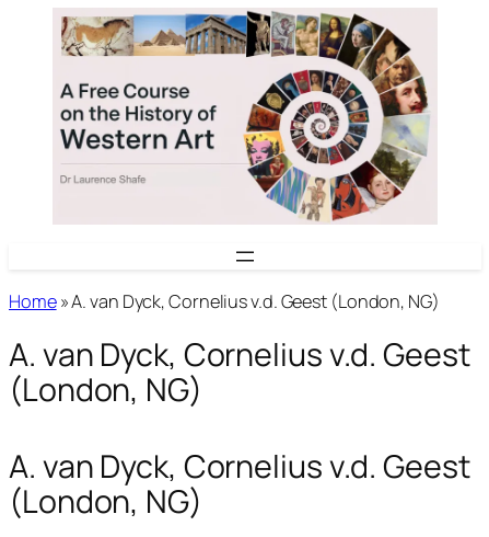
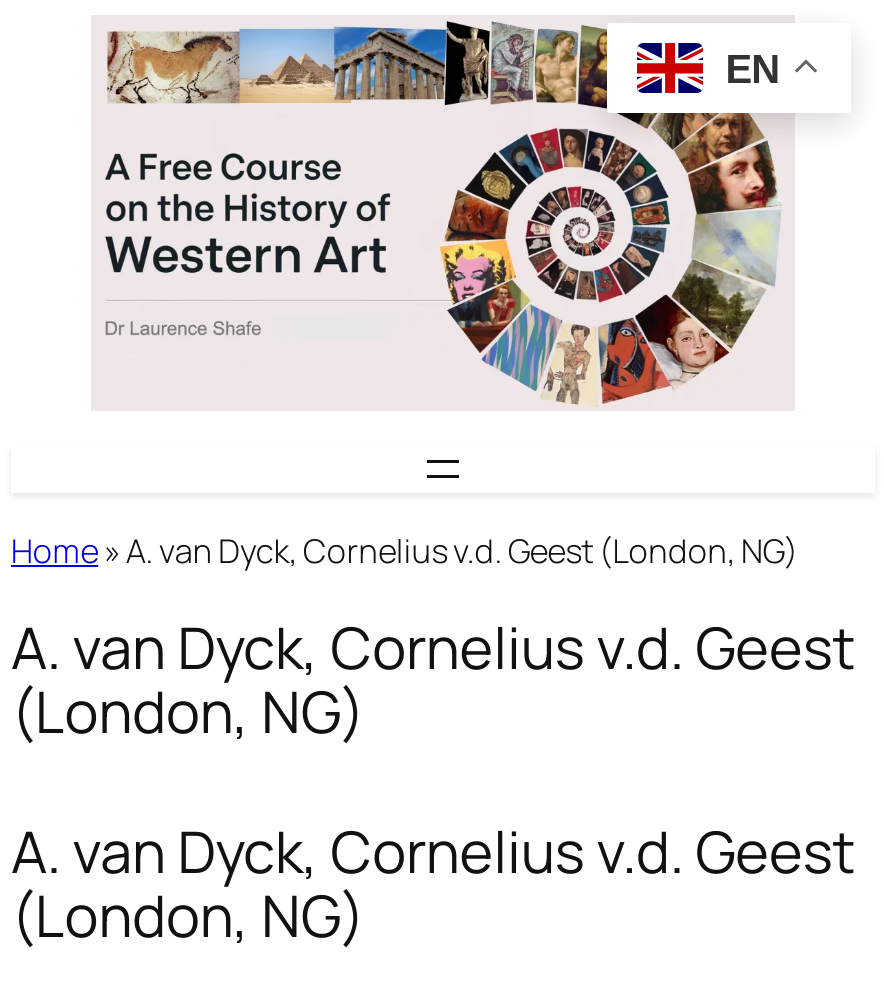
- [image]
+ [image]

+ EN
